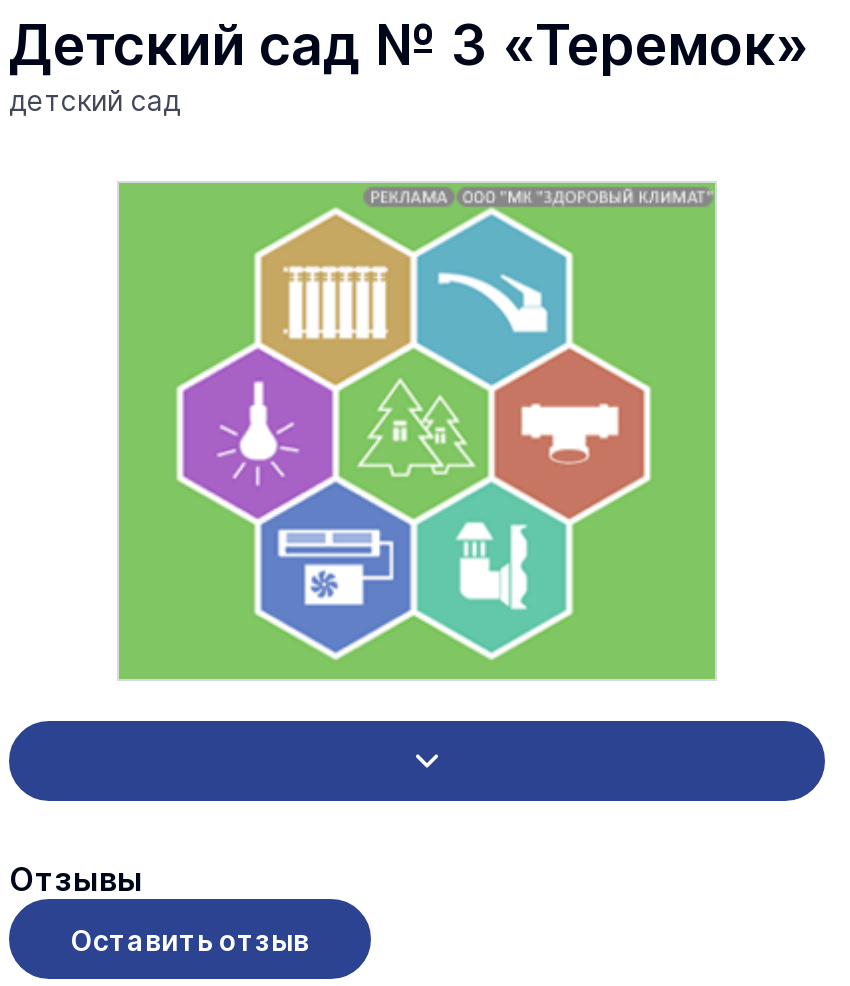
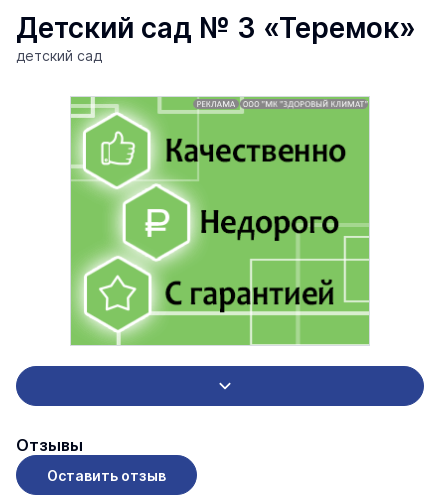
- [image]
+ [image]
